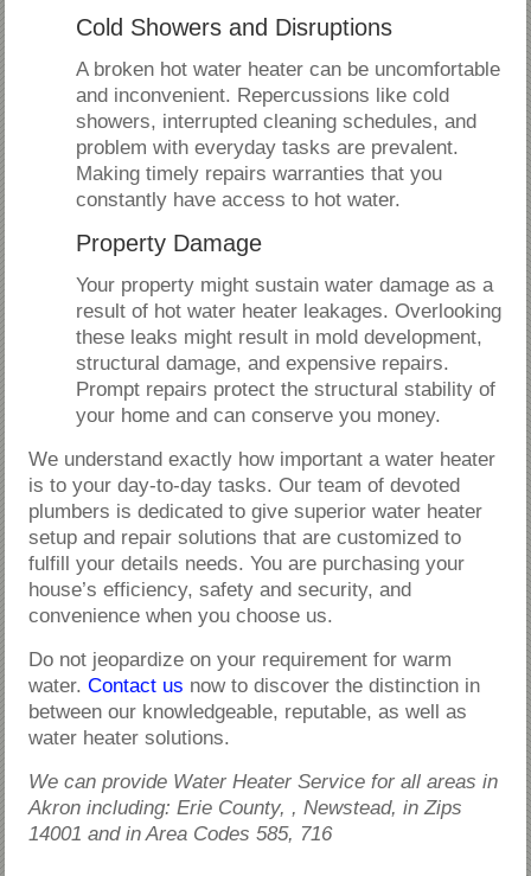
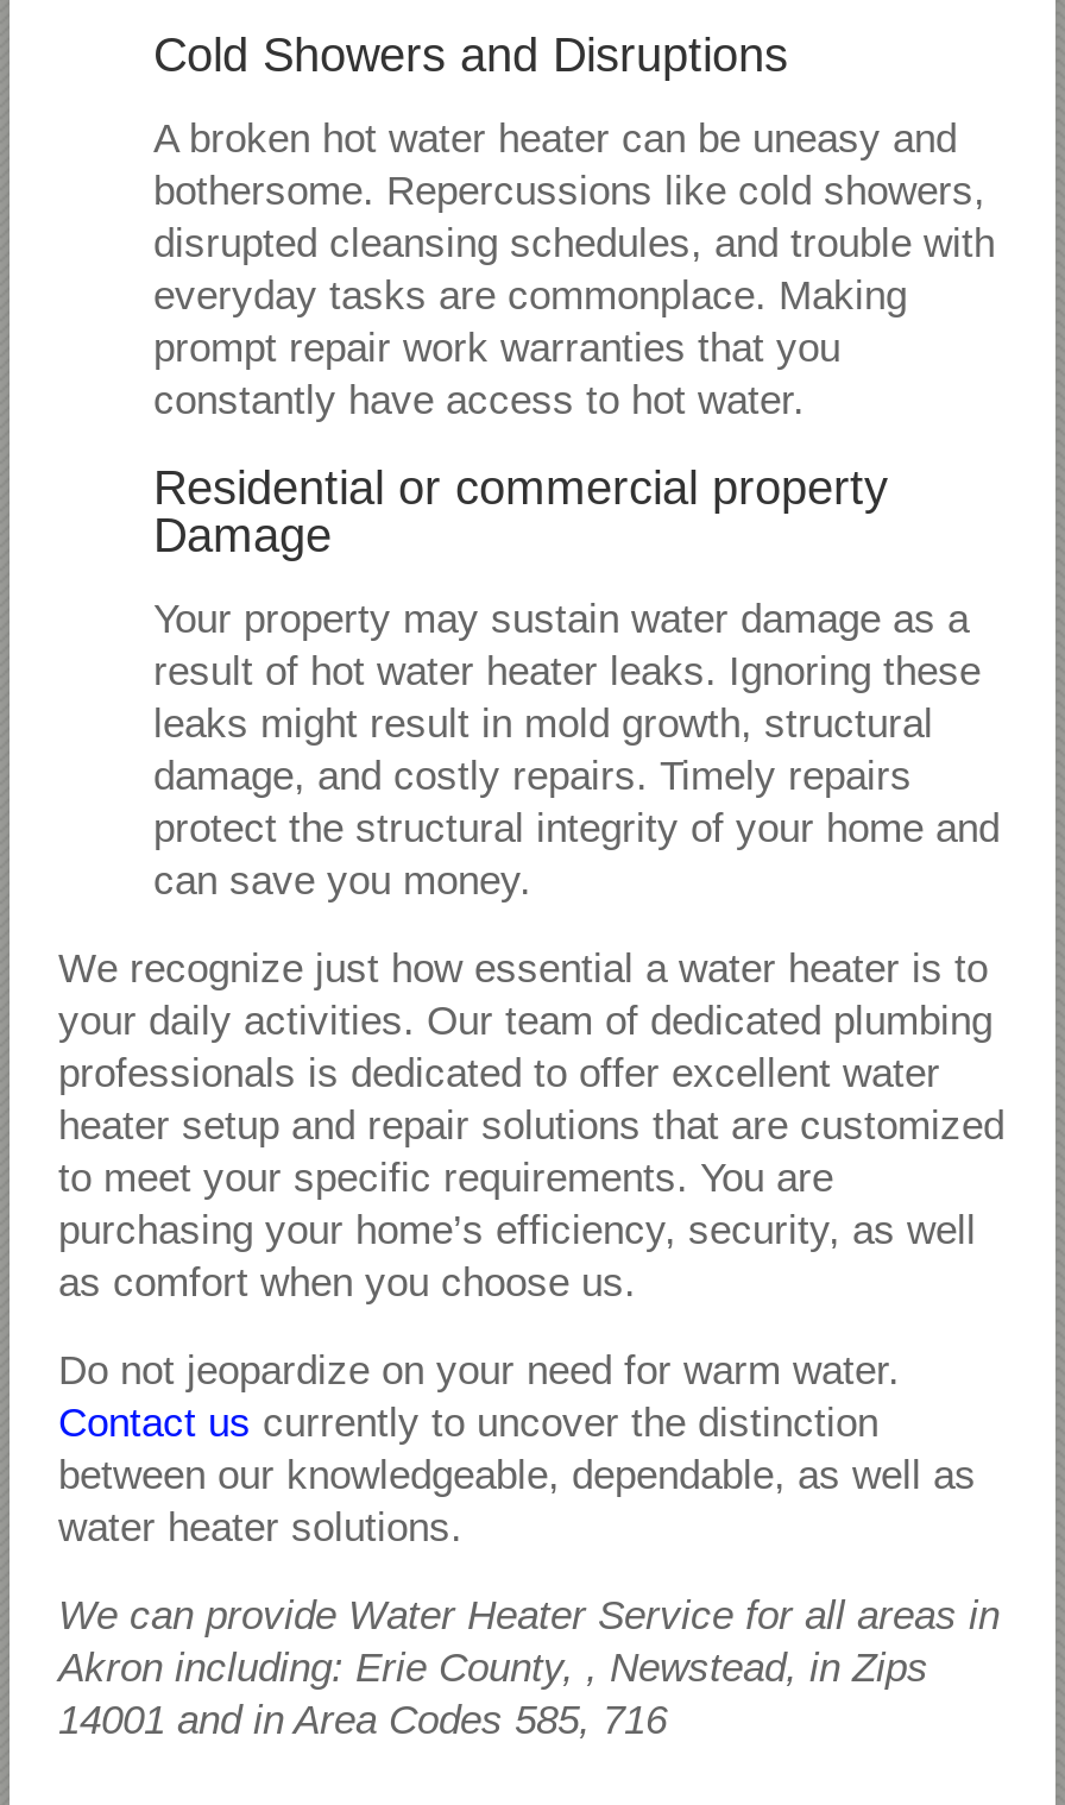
- A broken hot water heater can be uncomfortable
- and inconvenient. Repercussions like cold
- showers, interrupted cleaning schedules, and
- problem with everyday tasks are prevalent.
- Making timely repairs warranties that you
+ A broken hot water heater can be uneasy and
+ bothersome. Repercussions like cold showers,
+ disrupted cleansing schedules, and trouble with
+ everyday tasks are commonplace. Making
+ prompt repair work warranties that you

- Property Damage
+ Residential or commercial property
+ Damage

- Your property might sustain water damage as a
- result of hot water heater leakages. Overlooking
- these leaks might result in mold development,
- structural damage, and expensive repairs.
- Prompt repairs protect the structural stability of
- your home and can conserve you money.
+ Your property may sustain water damage as a
+ result of hot water heater leaks. Ignoring these
+ leaks might result in mold growth, structural
+ damage, and costly repairs. Timely repairs
+ protect the structural integrity of your home and
+ can save you money.

- We understand exactly how important a water heater
- is to your day-to-day tasks. Our team of devoted
- plumbers is dedicated to give superior water heater
- setup and repair solutions that are customized to
- fulfill your details needs. You are purchasing your
- house’s efficiency, safety and security, and
- convenience when you choose us.
+ We recognize just how essential a water heater is to
+ your daily activities. Our team of dedicated plumbing
+ professionals is dedicated to offer excellent water
+ heater setup and repair solutions that are customized
+ to meet your specific requirements. You are
+ purchasing your home’s efficiency, security, as well
+ as comfort when you choose us.

- Do not jeopardize on your requirement for warm
- water. Contact us now to discover the distinction in
- between our knowledgeable, reputable, as well as
+ Do not jeopardize on your need for warm water.
+ Contact us currently to uncover the distinction
+ between our knowledgeable, dependable, as well as
